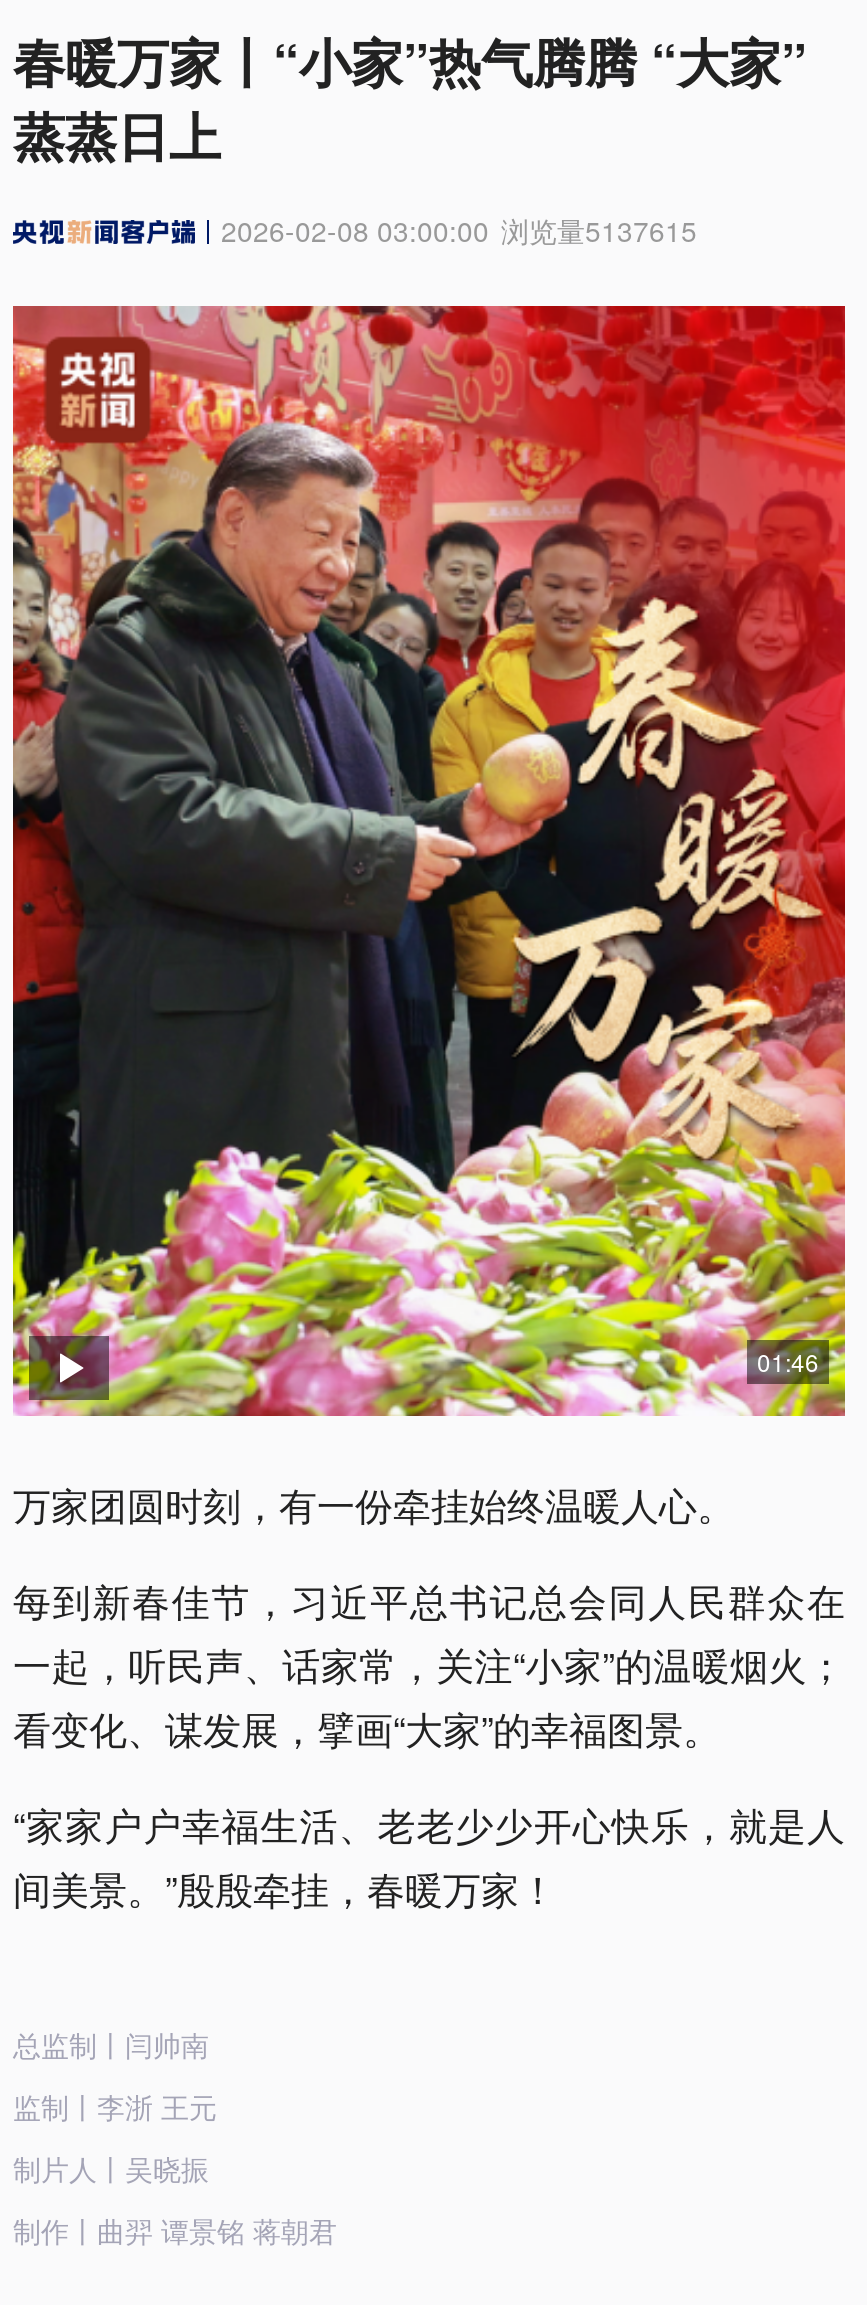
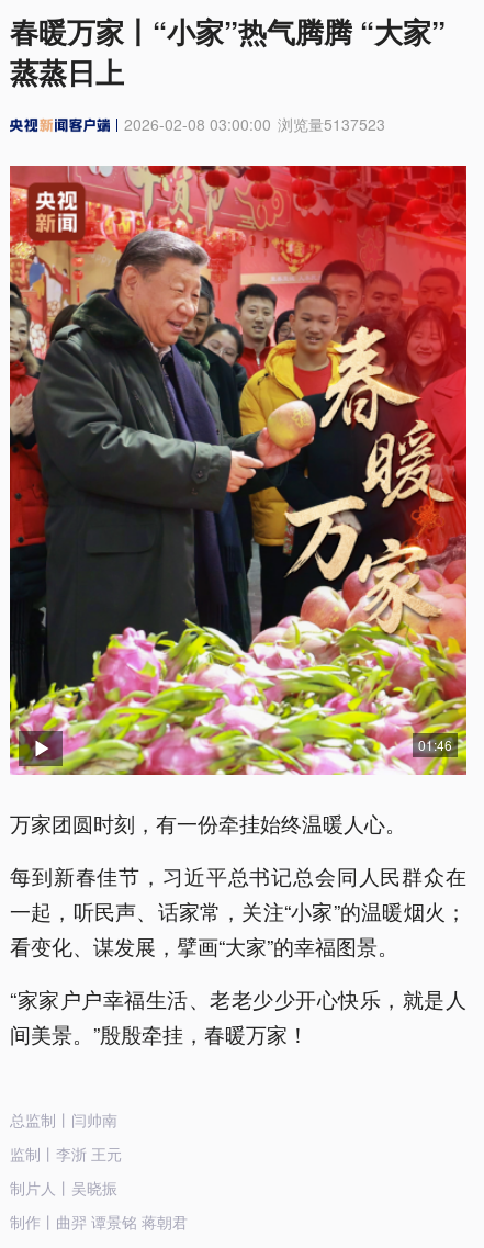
- 2026-02-08 03:00:00 浏览量5137615
+ 2026-02-08 03:00:00 浏览量5137523
